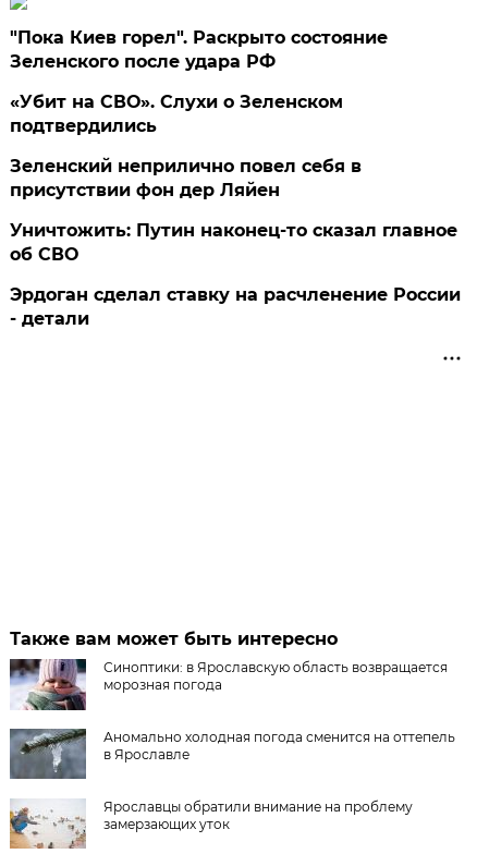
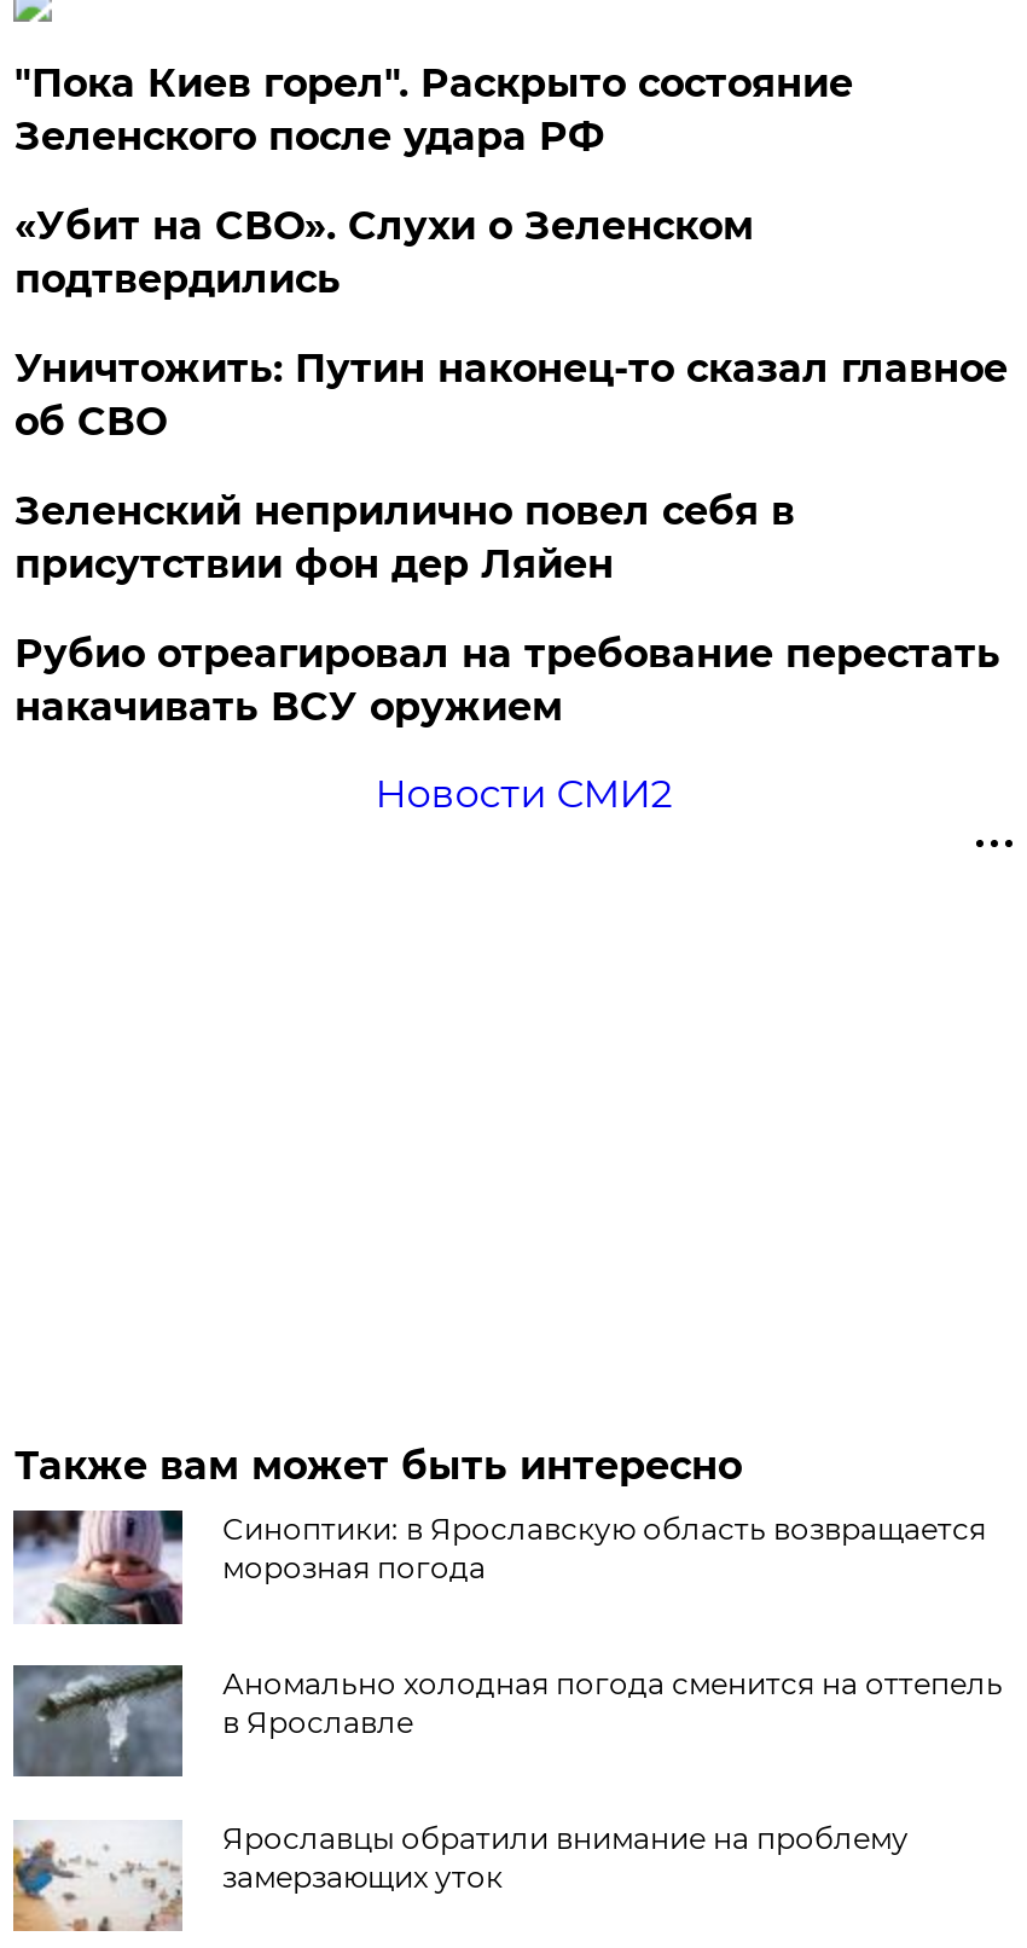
moved down: Зеленский неприлично повел cебя в | присутствии фон дер Ляйен

+ Рубио отреагировал на требование перестать
+ накачивать ВСУ оружием

moved up: Уничтожить: Путин наконец-то сказал главное | об СВО

- Эрдоган сделал ставку на расчленение России
- - детали
+ Новости СМИ2
